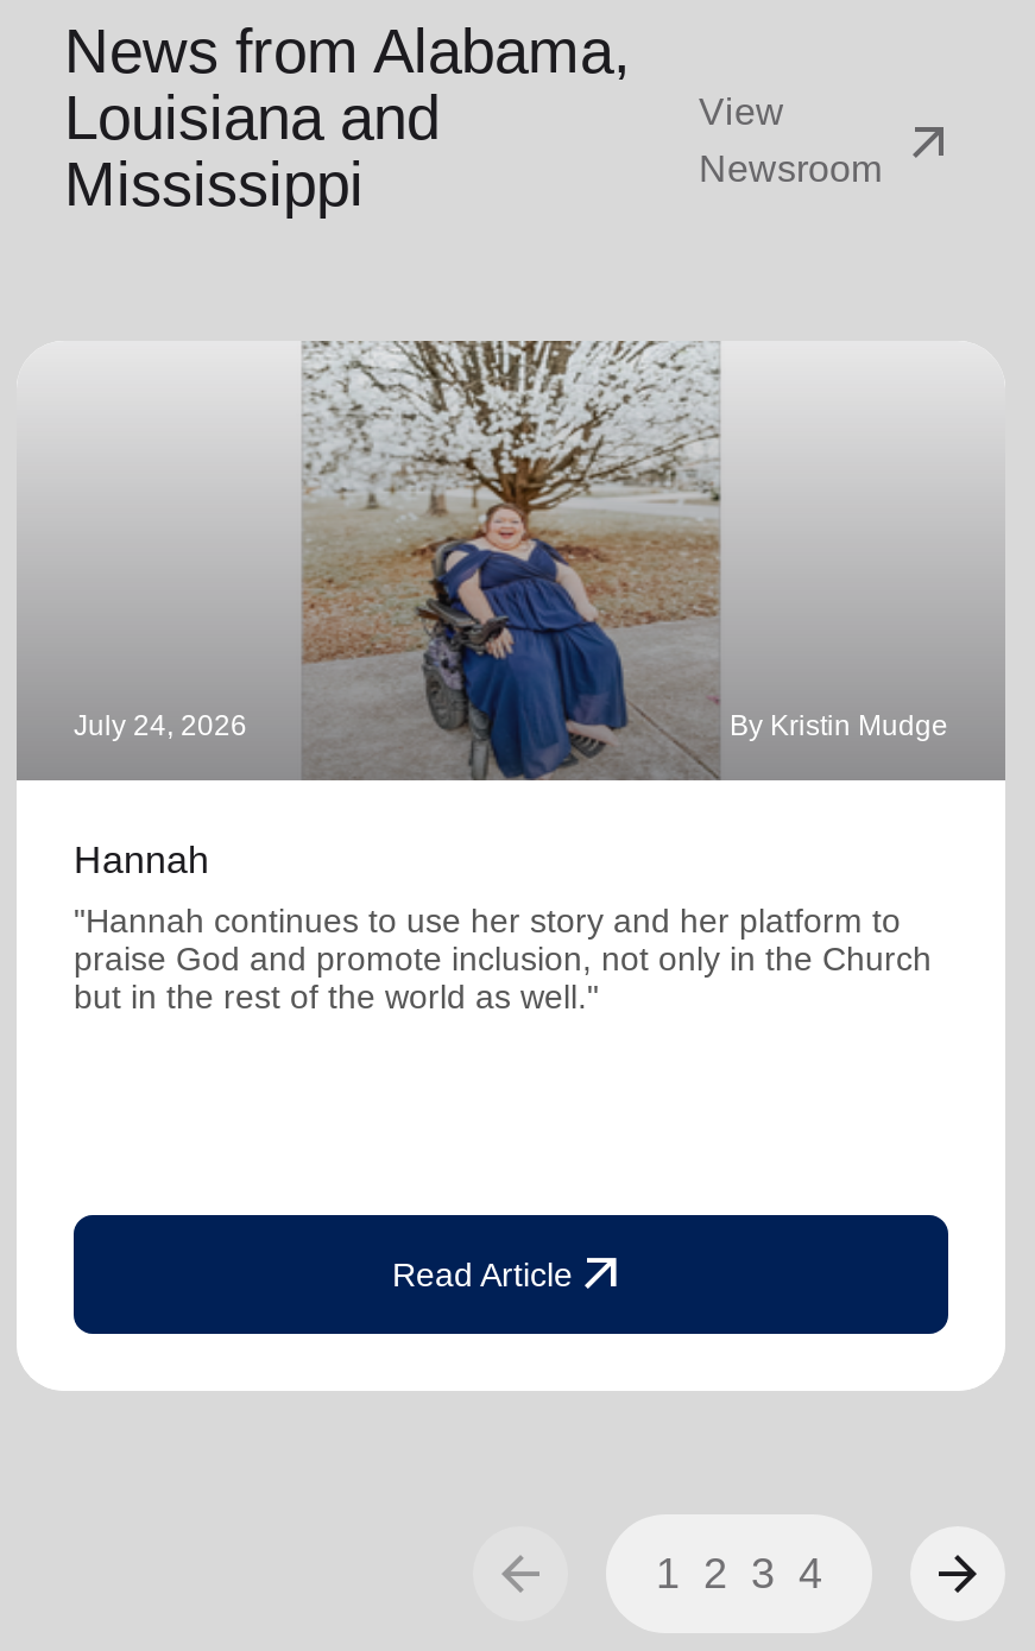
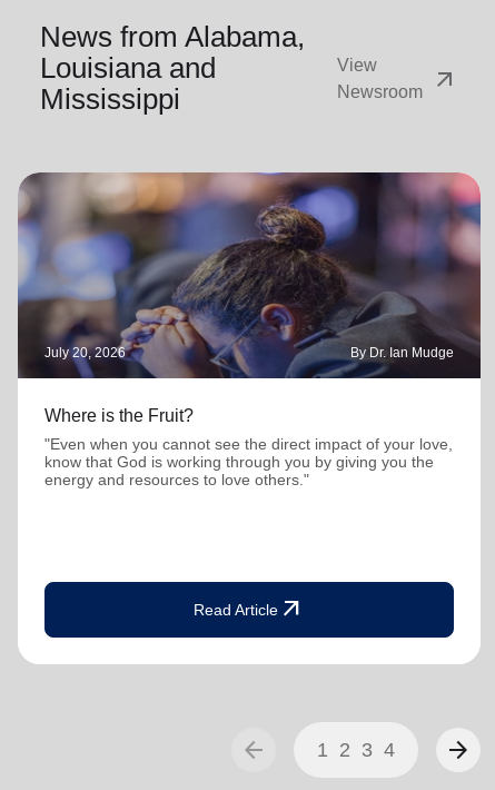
- [image]
- July 24, 2026
- By Kristin Mudge
+ [image]
+ July 20, 2026
+ By Dr. Ian Mudge

- Hannah
+ Where is the Fruit?

- "Hannah continues to use her story and her platform to
- praise God and promote inclusion, not only in the Church
- but in the rest of the world as well."
+ "Even when you cannot see the direct impact of your love,
+ know that God is working through you by giving you the
+ energy and resources to love others."
